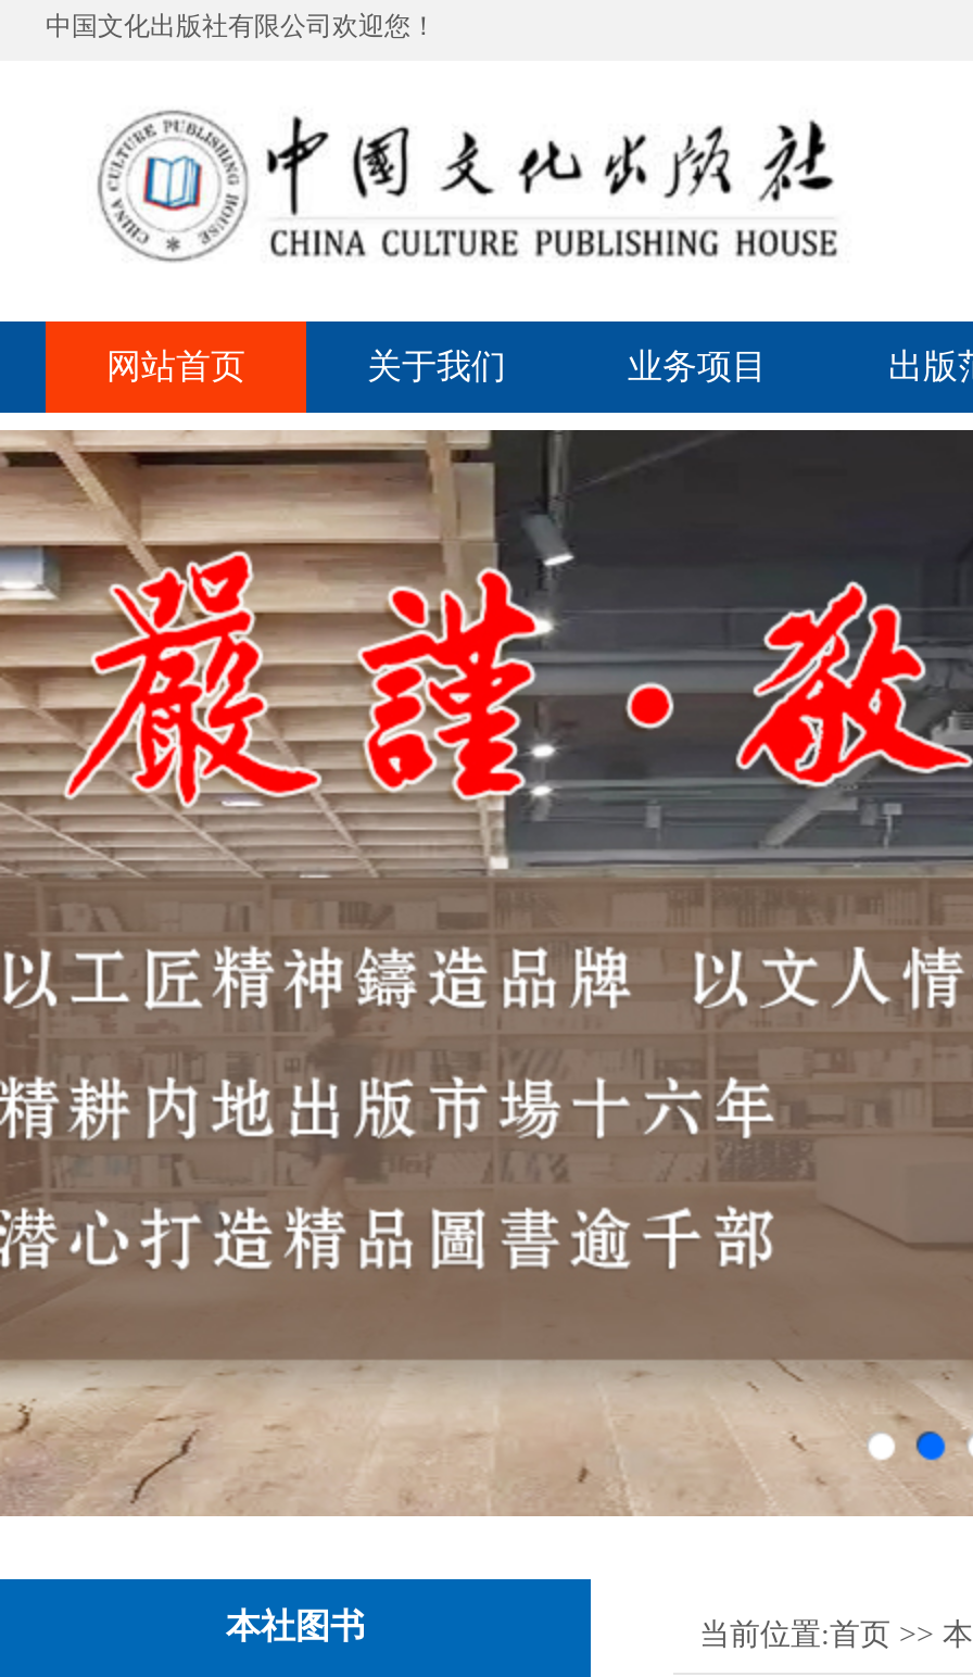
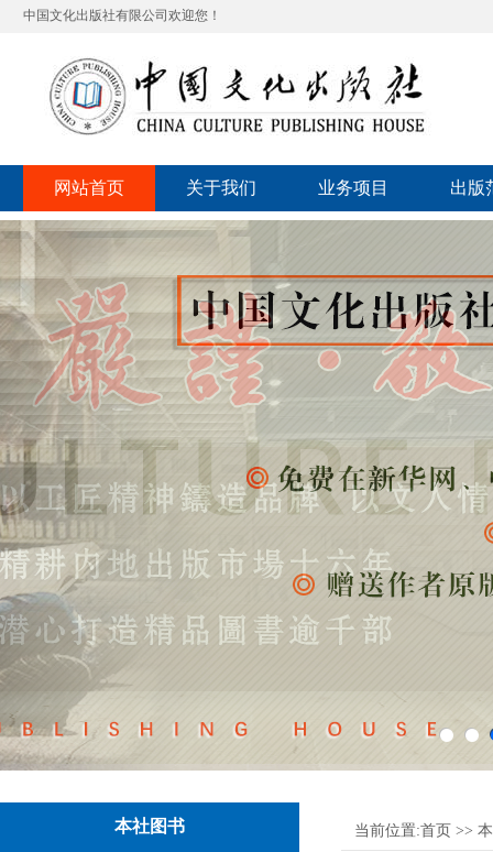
- [image]
+ [image]
